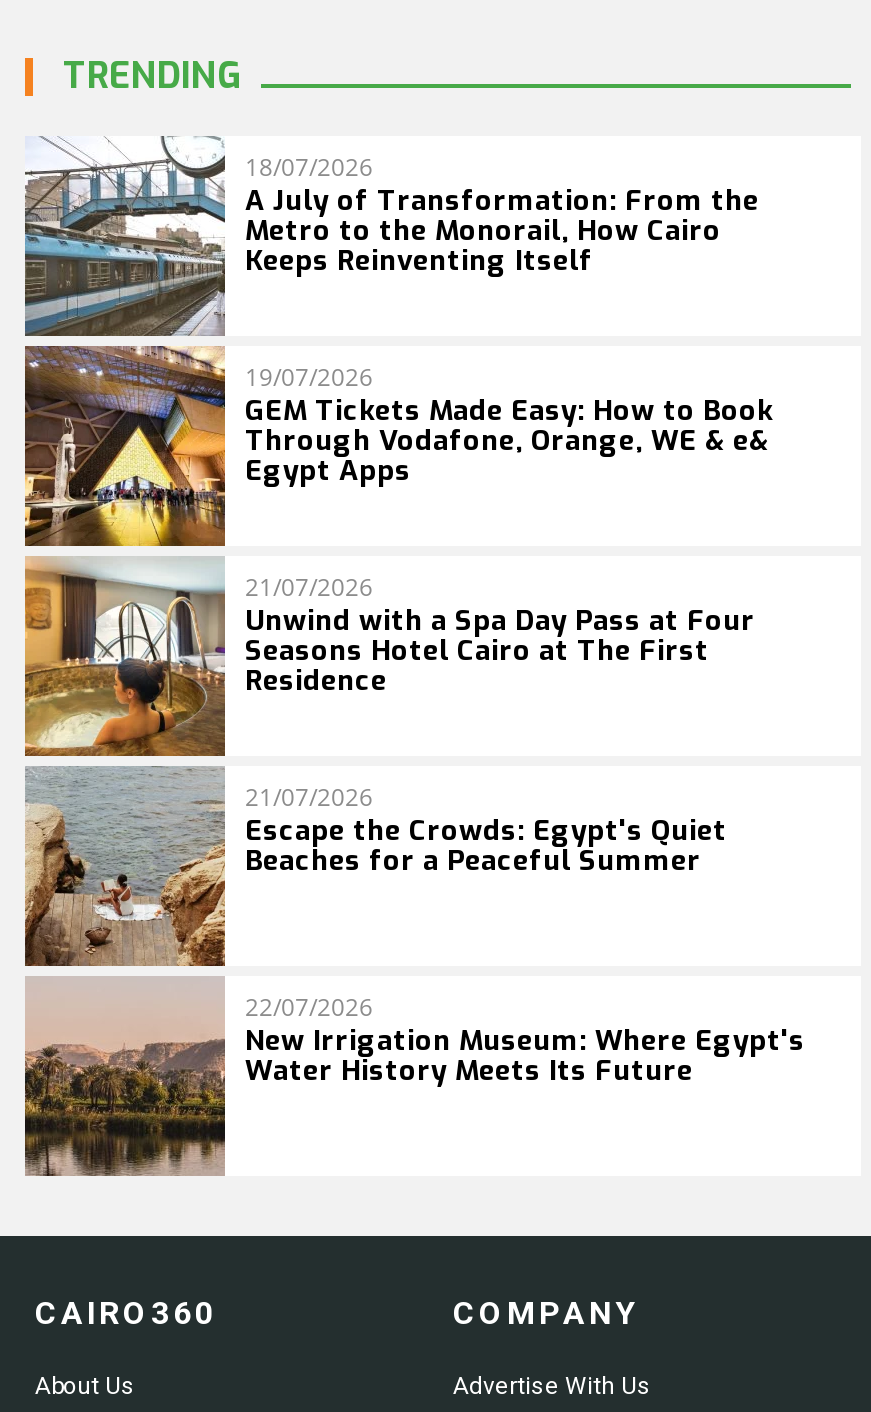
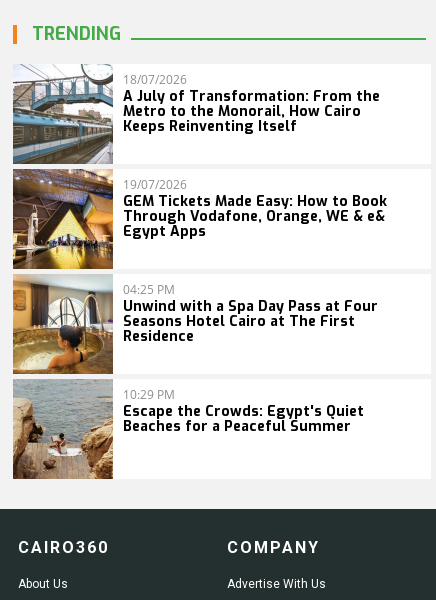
- 21/07/2026
+ 04:25 PM

- 21/07/2026
+ 10:29 PM

- [image]
- 22/07/2026
- New Irrigation Museum: Where Egypt's
- Water History Meets Its Future
